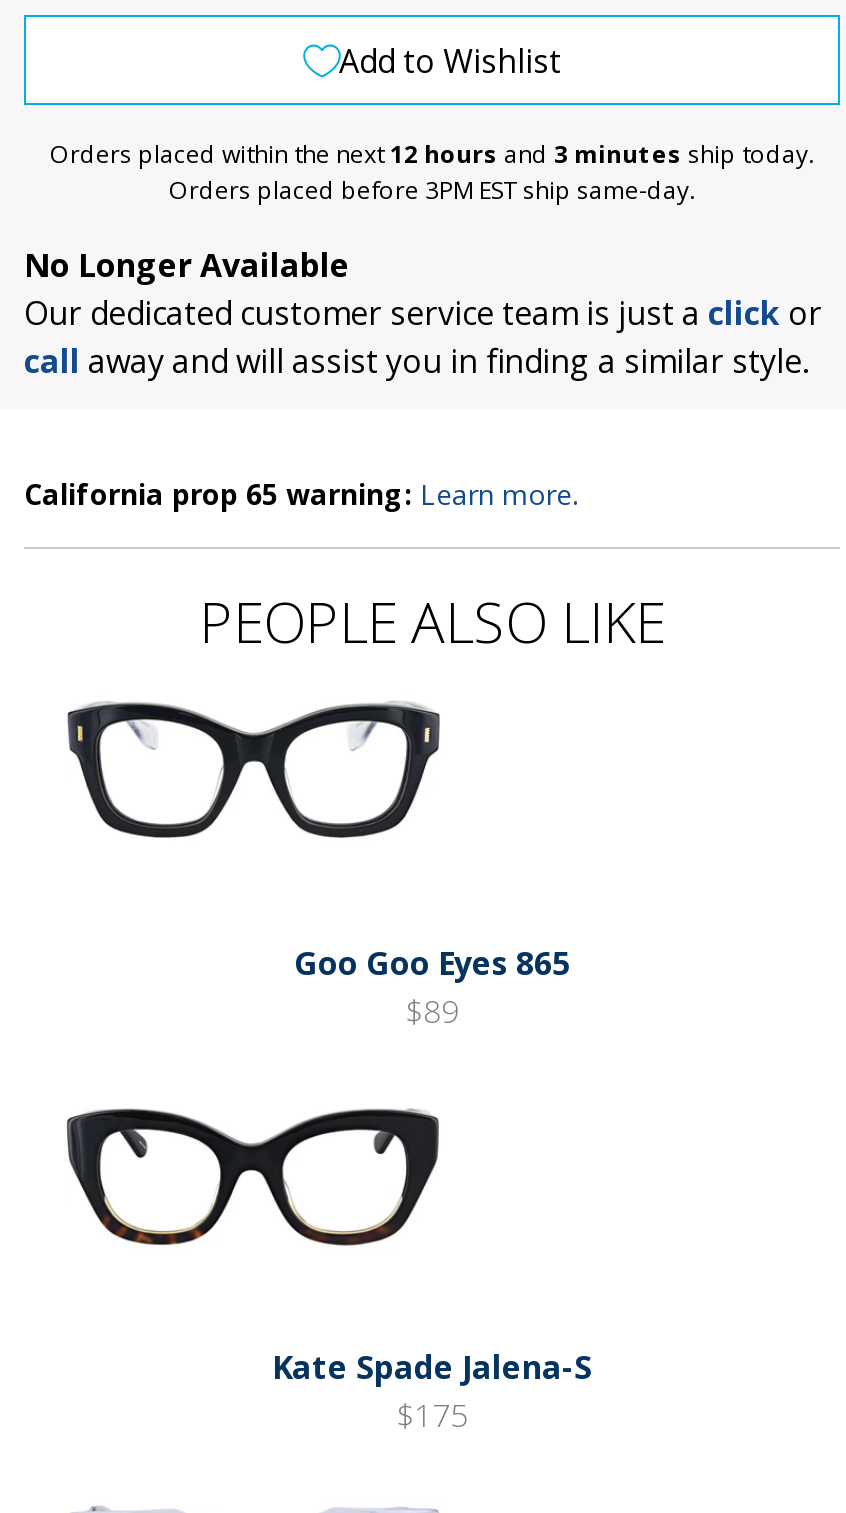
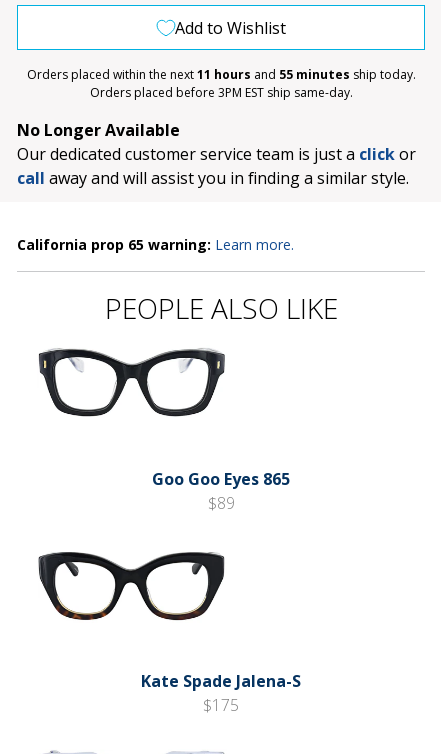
- Orders placed within the next 12 hours and 3 minutes ship today.
+ Orders placed within the next 11 hours and 55 minutes ship today.
